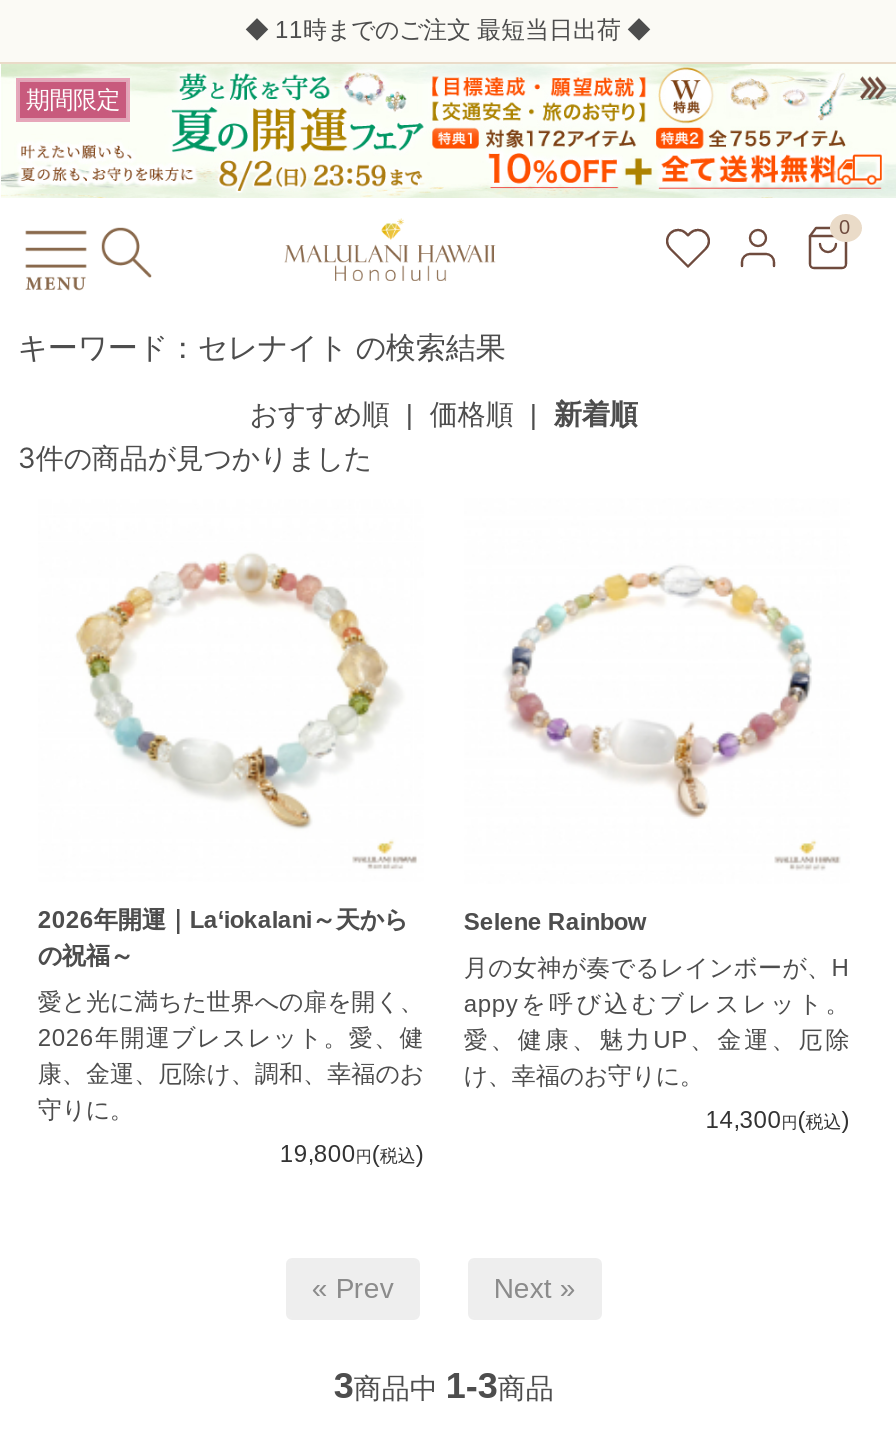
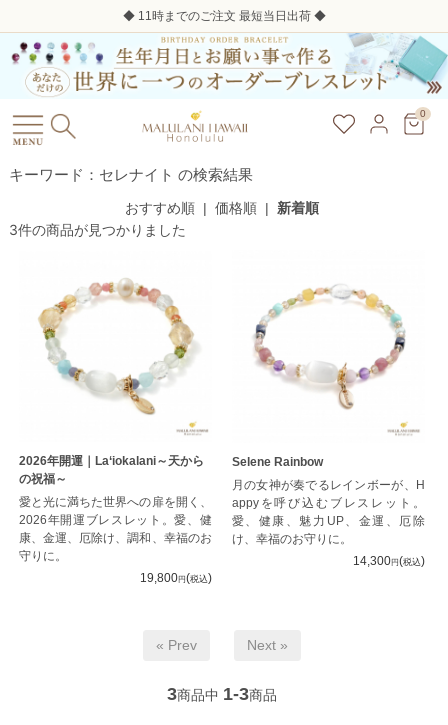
- [image]
+ [image]

- 期間限定
